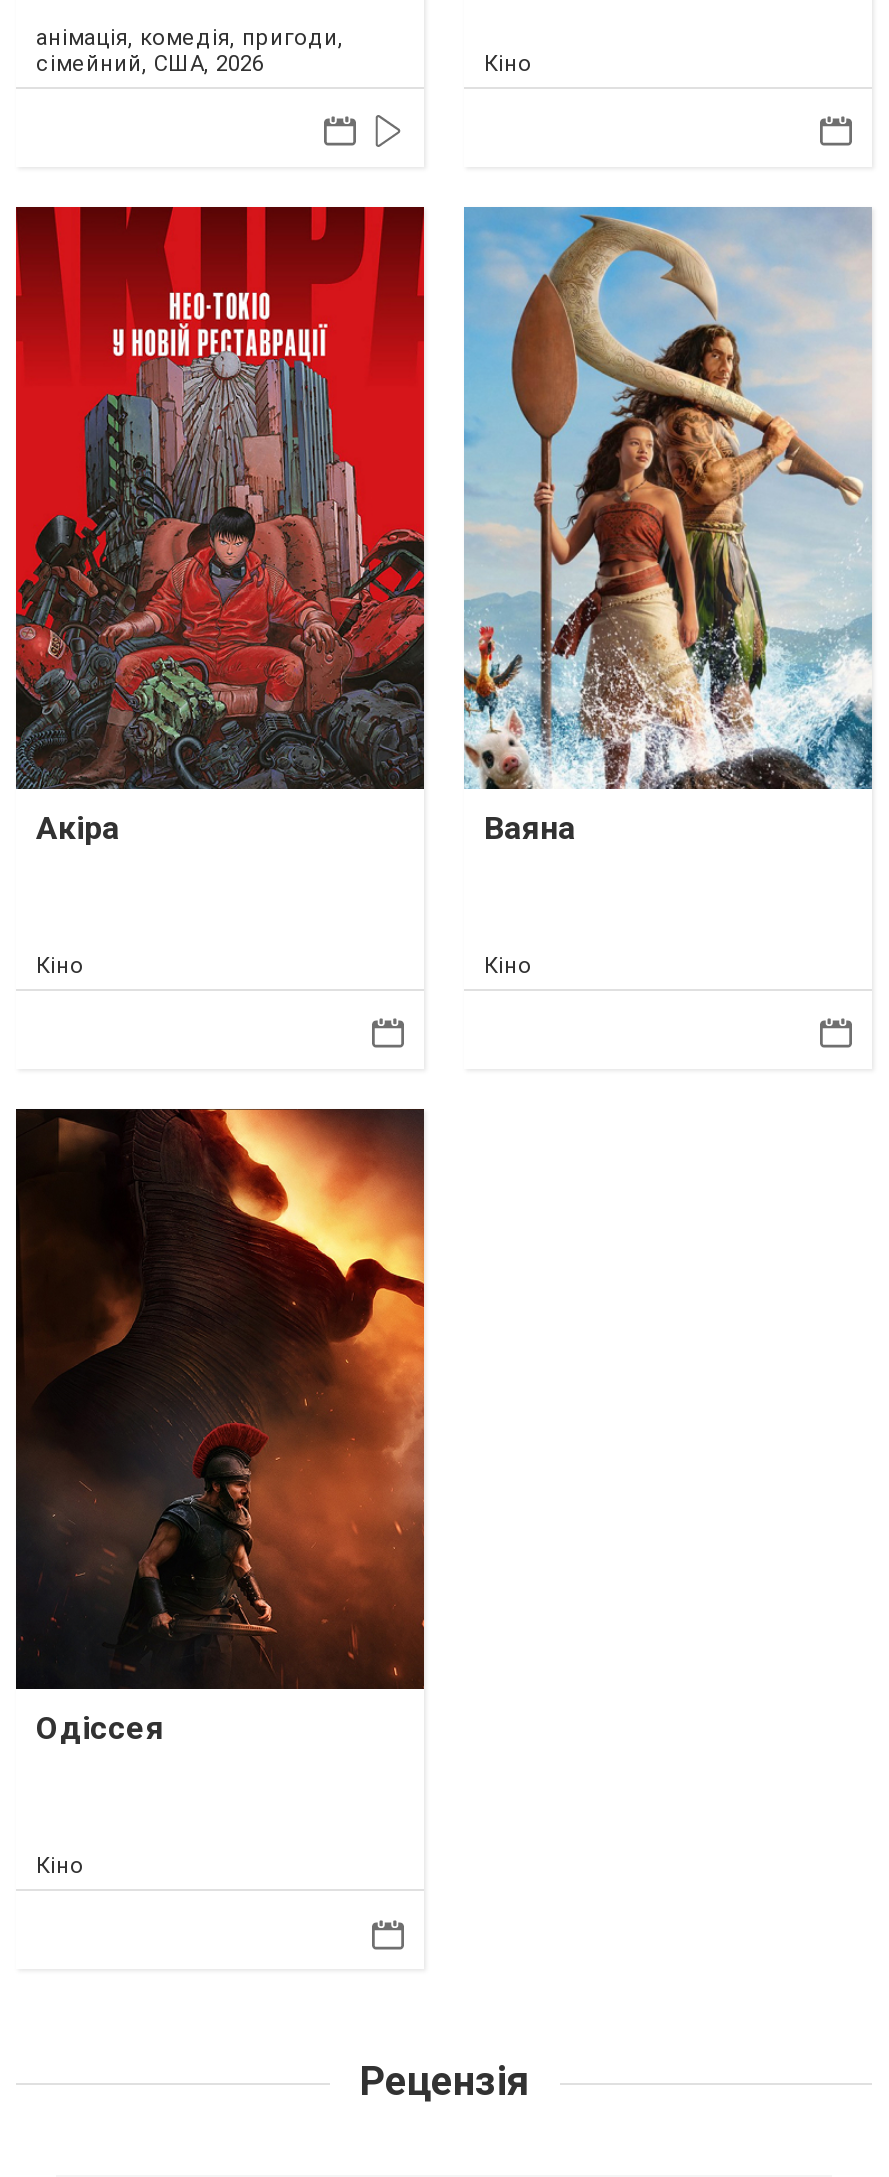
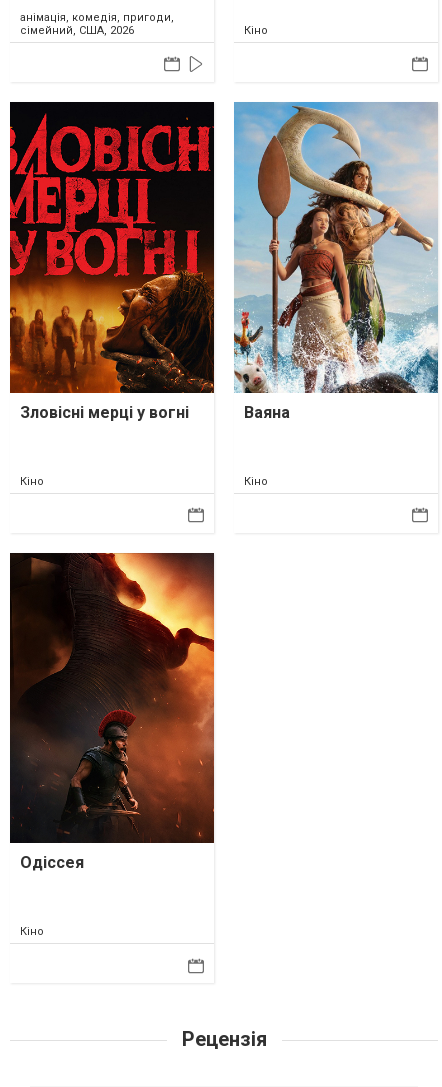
- [image]
- Акіра
+ [image]
+ Зловісні мерці у вогні
